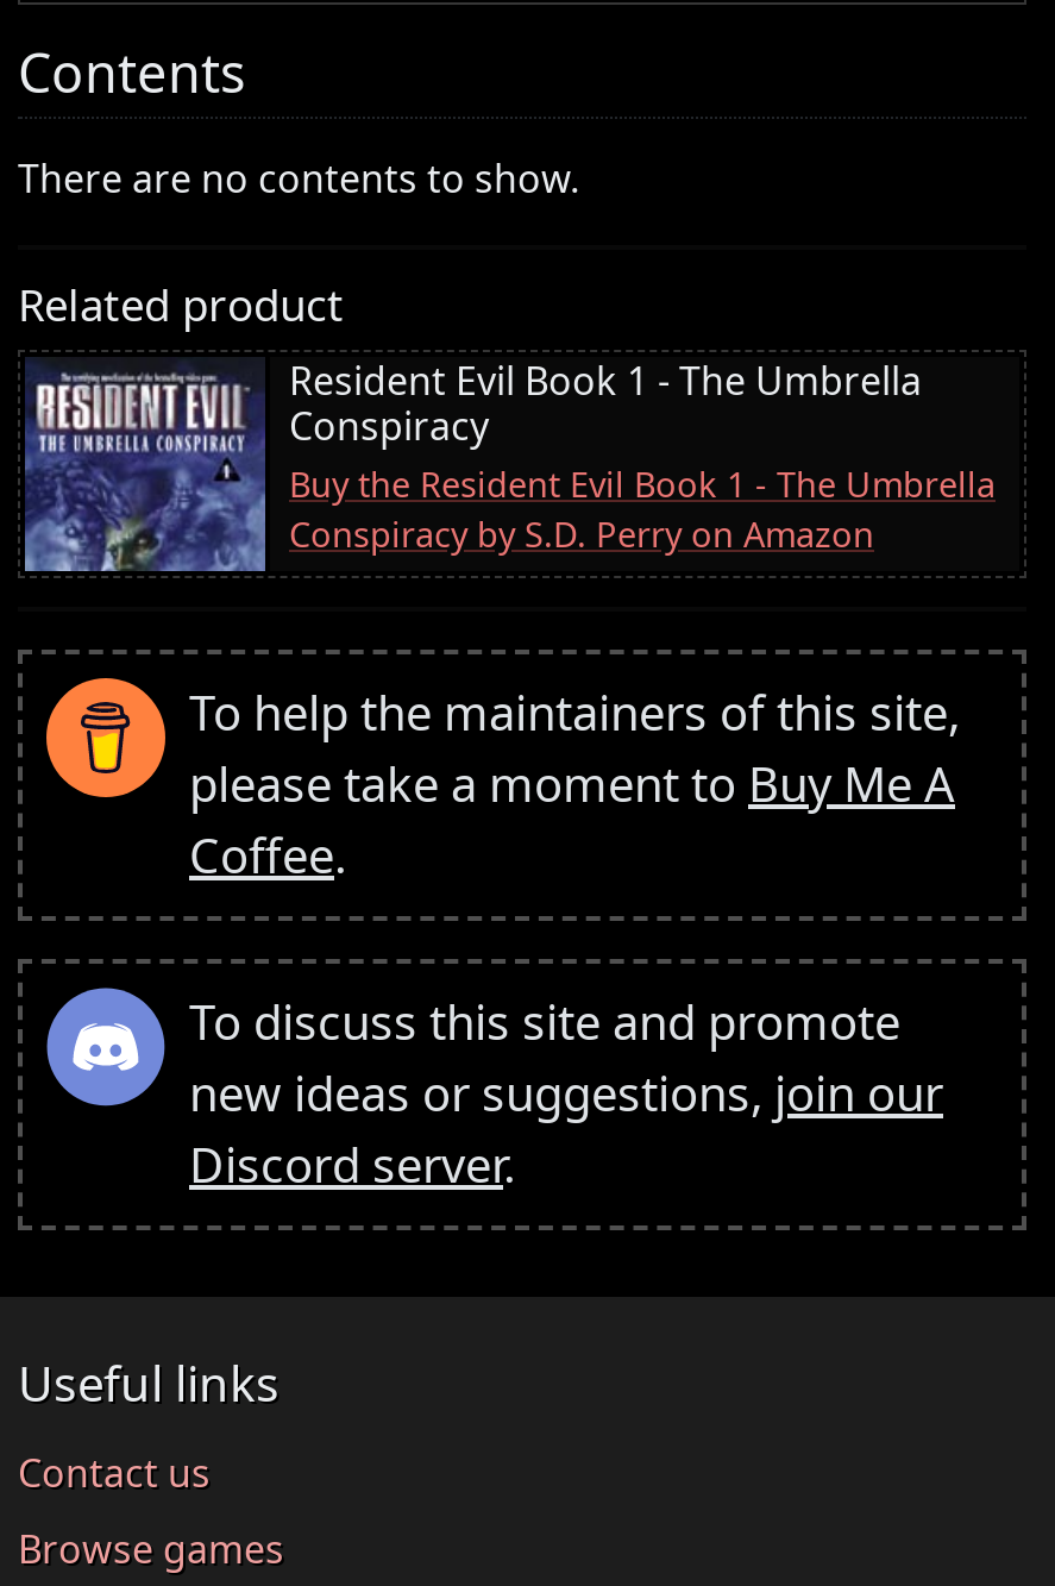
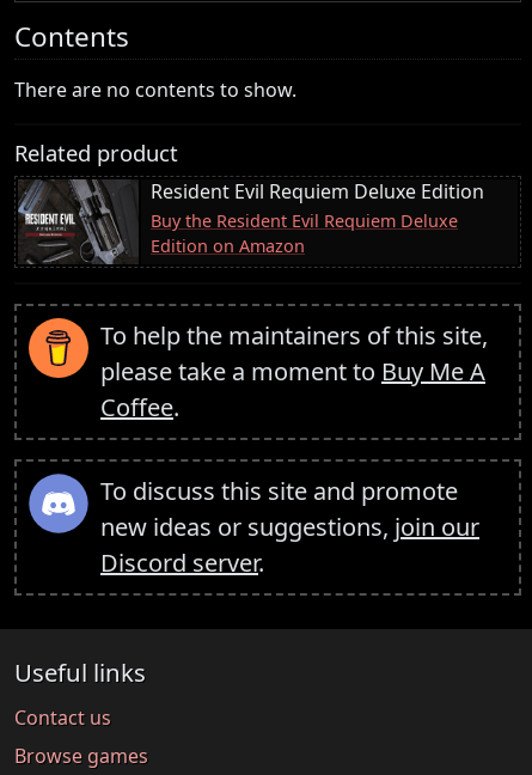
- [image]
- Resident Evil Book 1 - The Umbrella
- Conspiracy
- Buy the Resident Evil Book 1 - The Umbrella
- Conspiracy by S.D. Perry on Amazon
+ [image]
+ Resident Evil Requiem Deluxe Edition
+ Buy the Resident Evil Requiem Deluxe
+ Edition on Amazon
